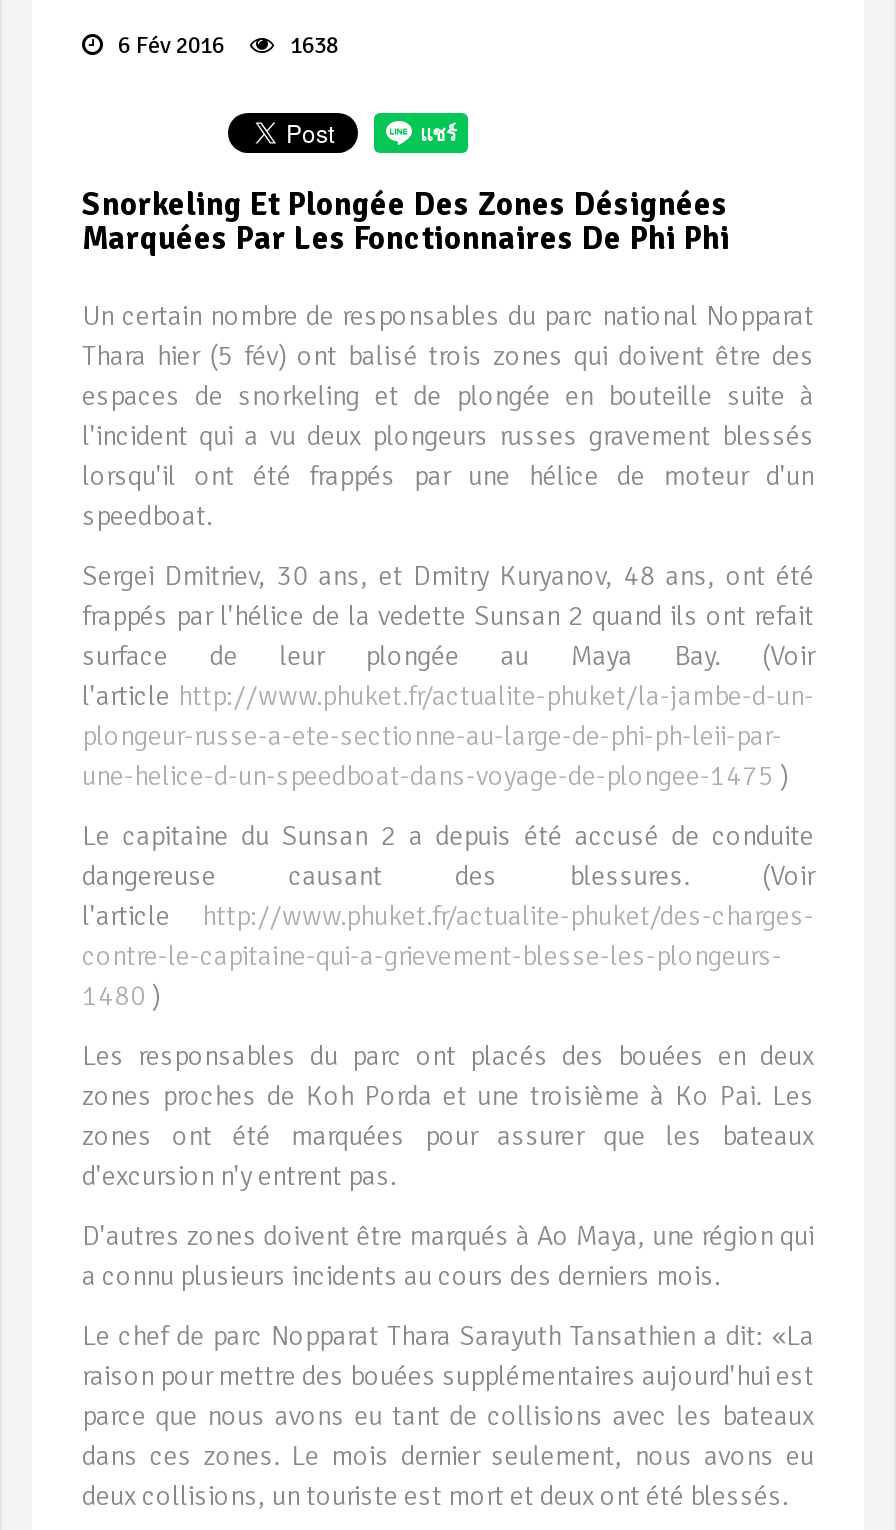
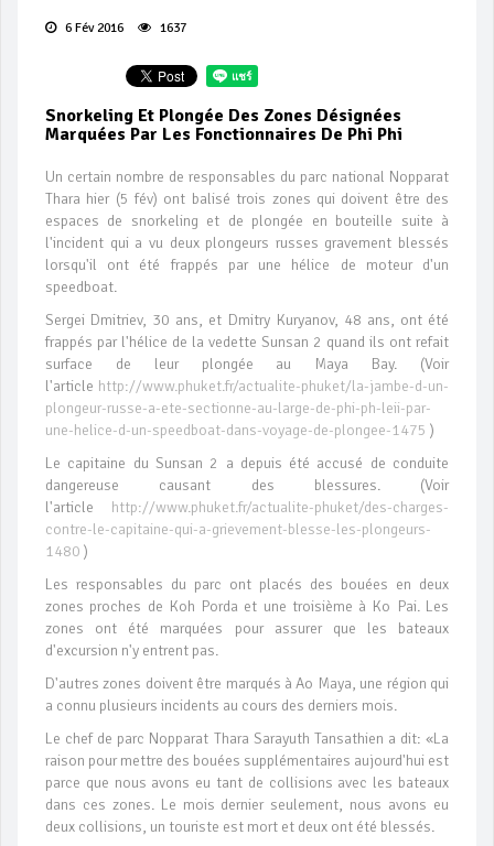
- 6 Fév 2016 1638
+ 6 Fév 2016 1637
